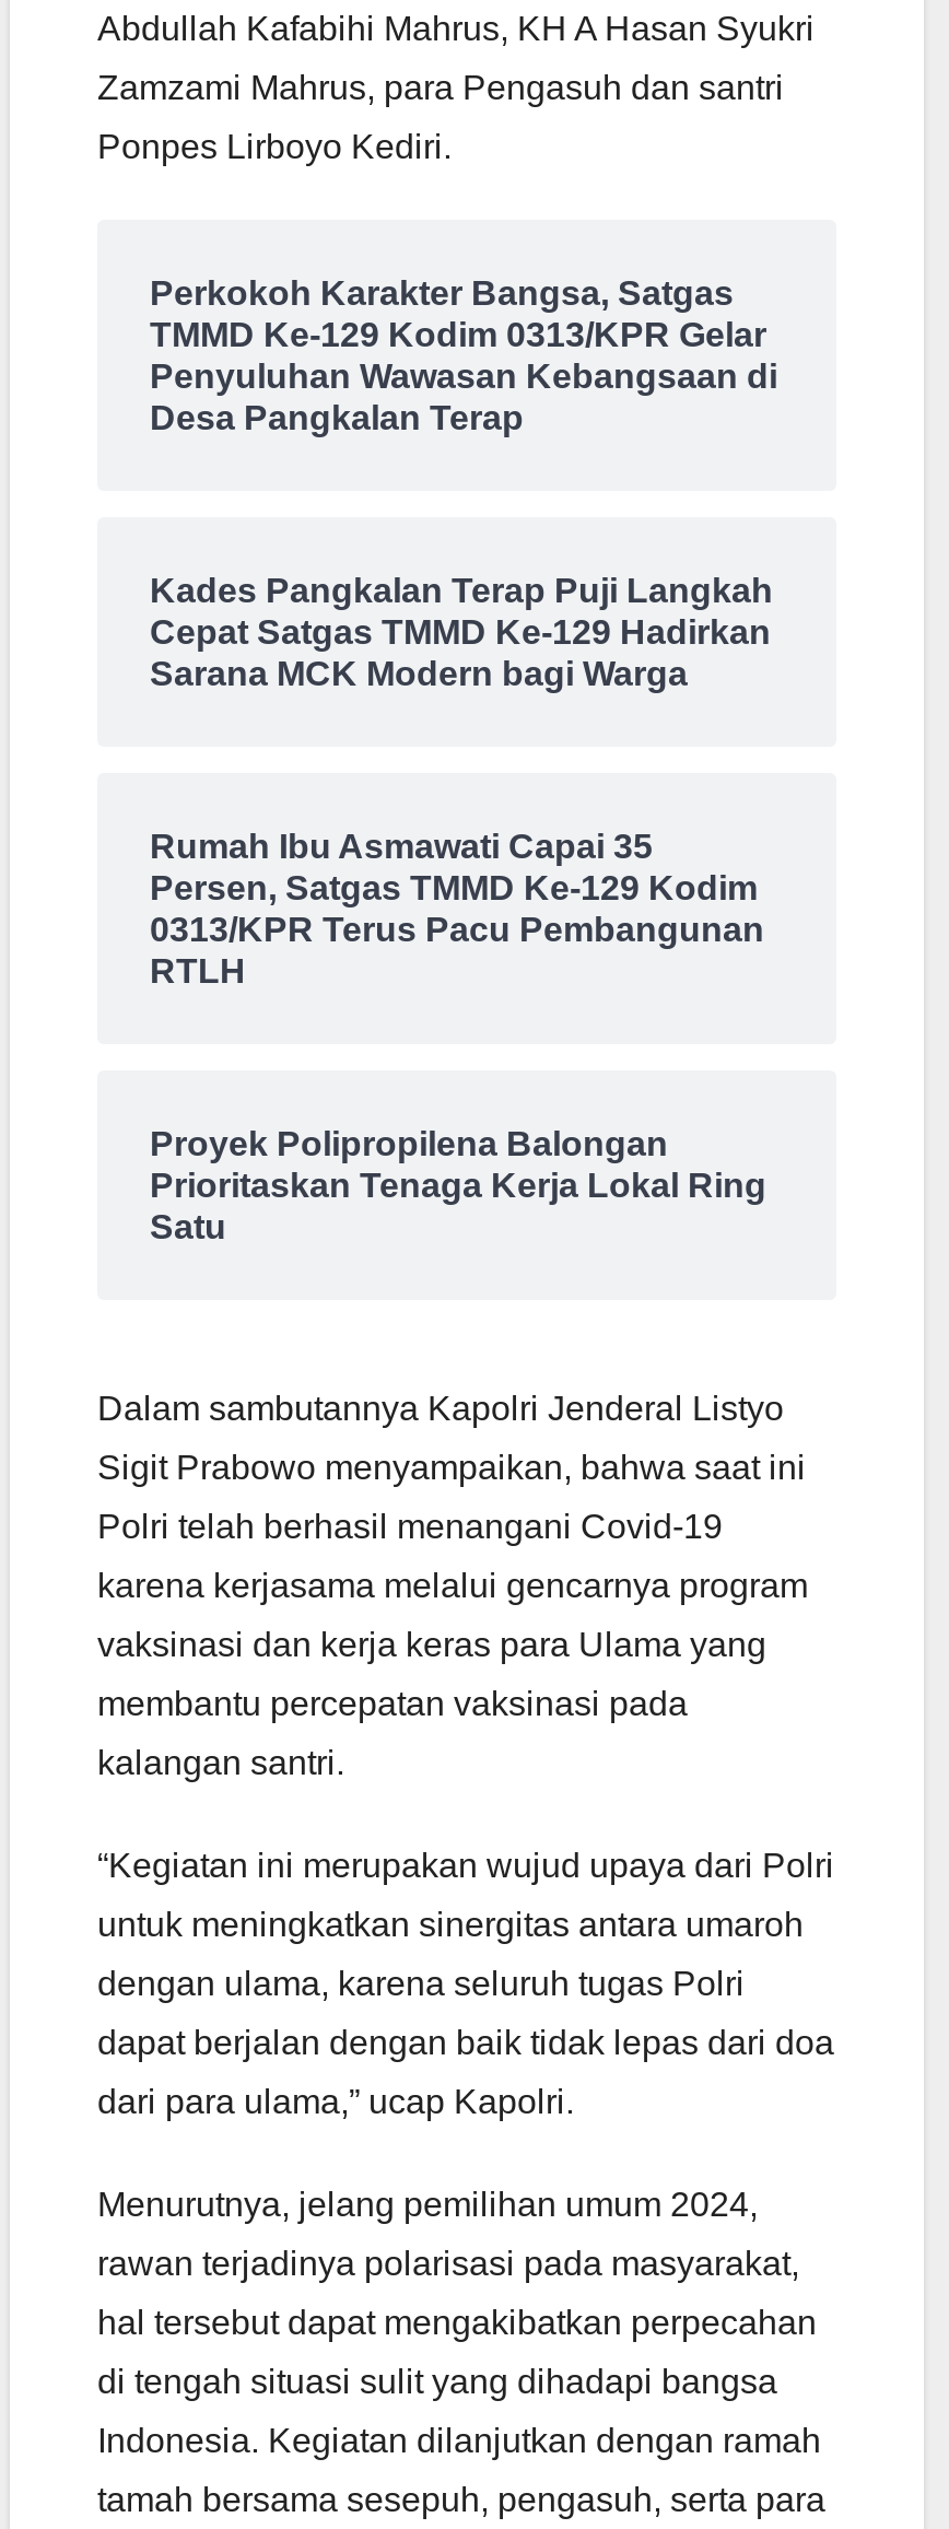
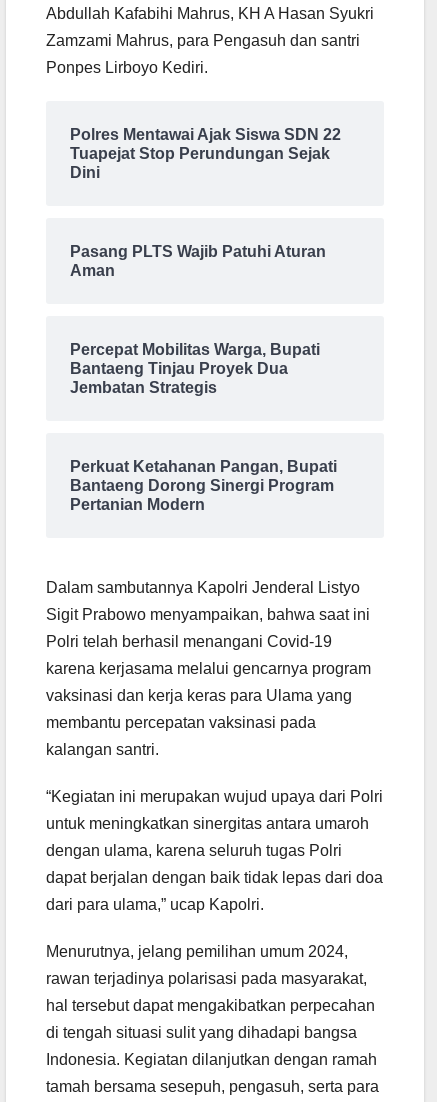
- Perkokoh Karakter Bangsa, Satgas
- TMMD Ke-129 Kodim 0313/KPR Gelar
- Penyuluhan Wawasan Kebangsaan di
- Desa Pangkalan Terap
+ Polres Mentawai Ajak Siswa SDN 22
+ Tuapejat Stop Perundungan Sejak
+ Dini

- Kades Pangkalan Terap Puji Langkah
- Cepat Satgas TMMD Ke-129 Hadirkan
- Sarana MCK Modern bagi Warga
+ Pasang PLTS Wajib Patuhi Aturan
+ Aman

- Rumah Ibu Asmawati Capai 35
- Persen, Satgas TMMD Ke-129 Kodim
- 0313/KPR Terus Pacu Pembangunan
- RTLH
+ Percepat Mobilitas Warga, Bupati
+ Bantaeng Tinjau Proyek Dua
+ Jembatan Strategis

- Proyek Polipropilena Balongan
- Prioritaskan Tenaga Kerja Lokal Ring
- Satu
+ Perkuat Ketahanan Pangan, Bupati
+ Bantaeng Dorong Sinergi Program
+ Pertanian Modern
